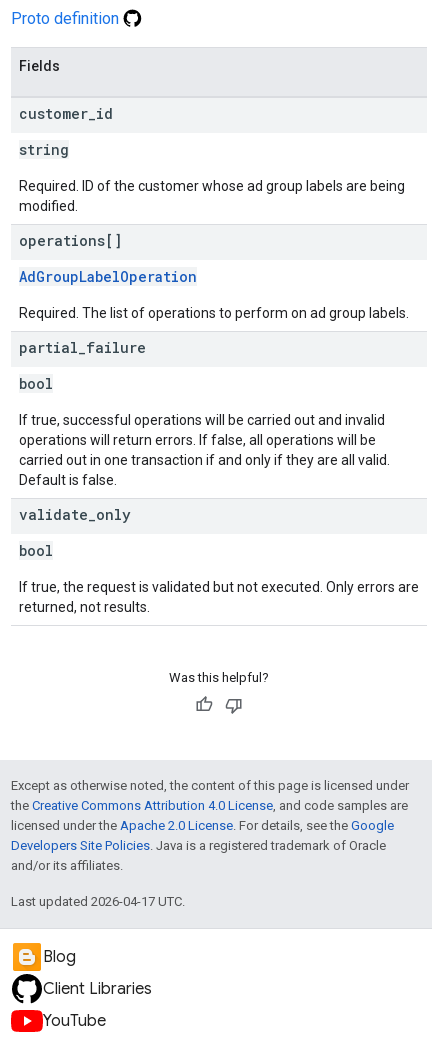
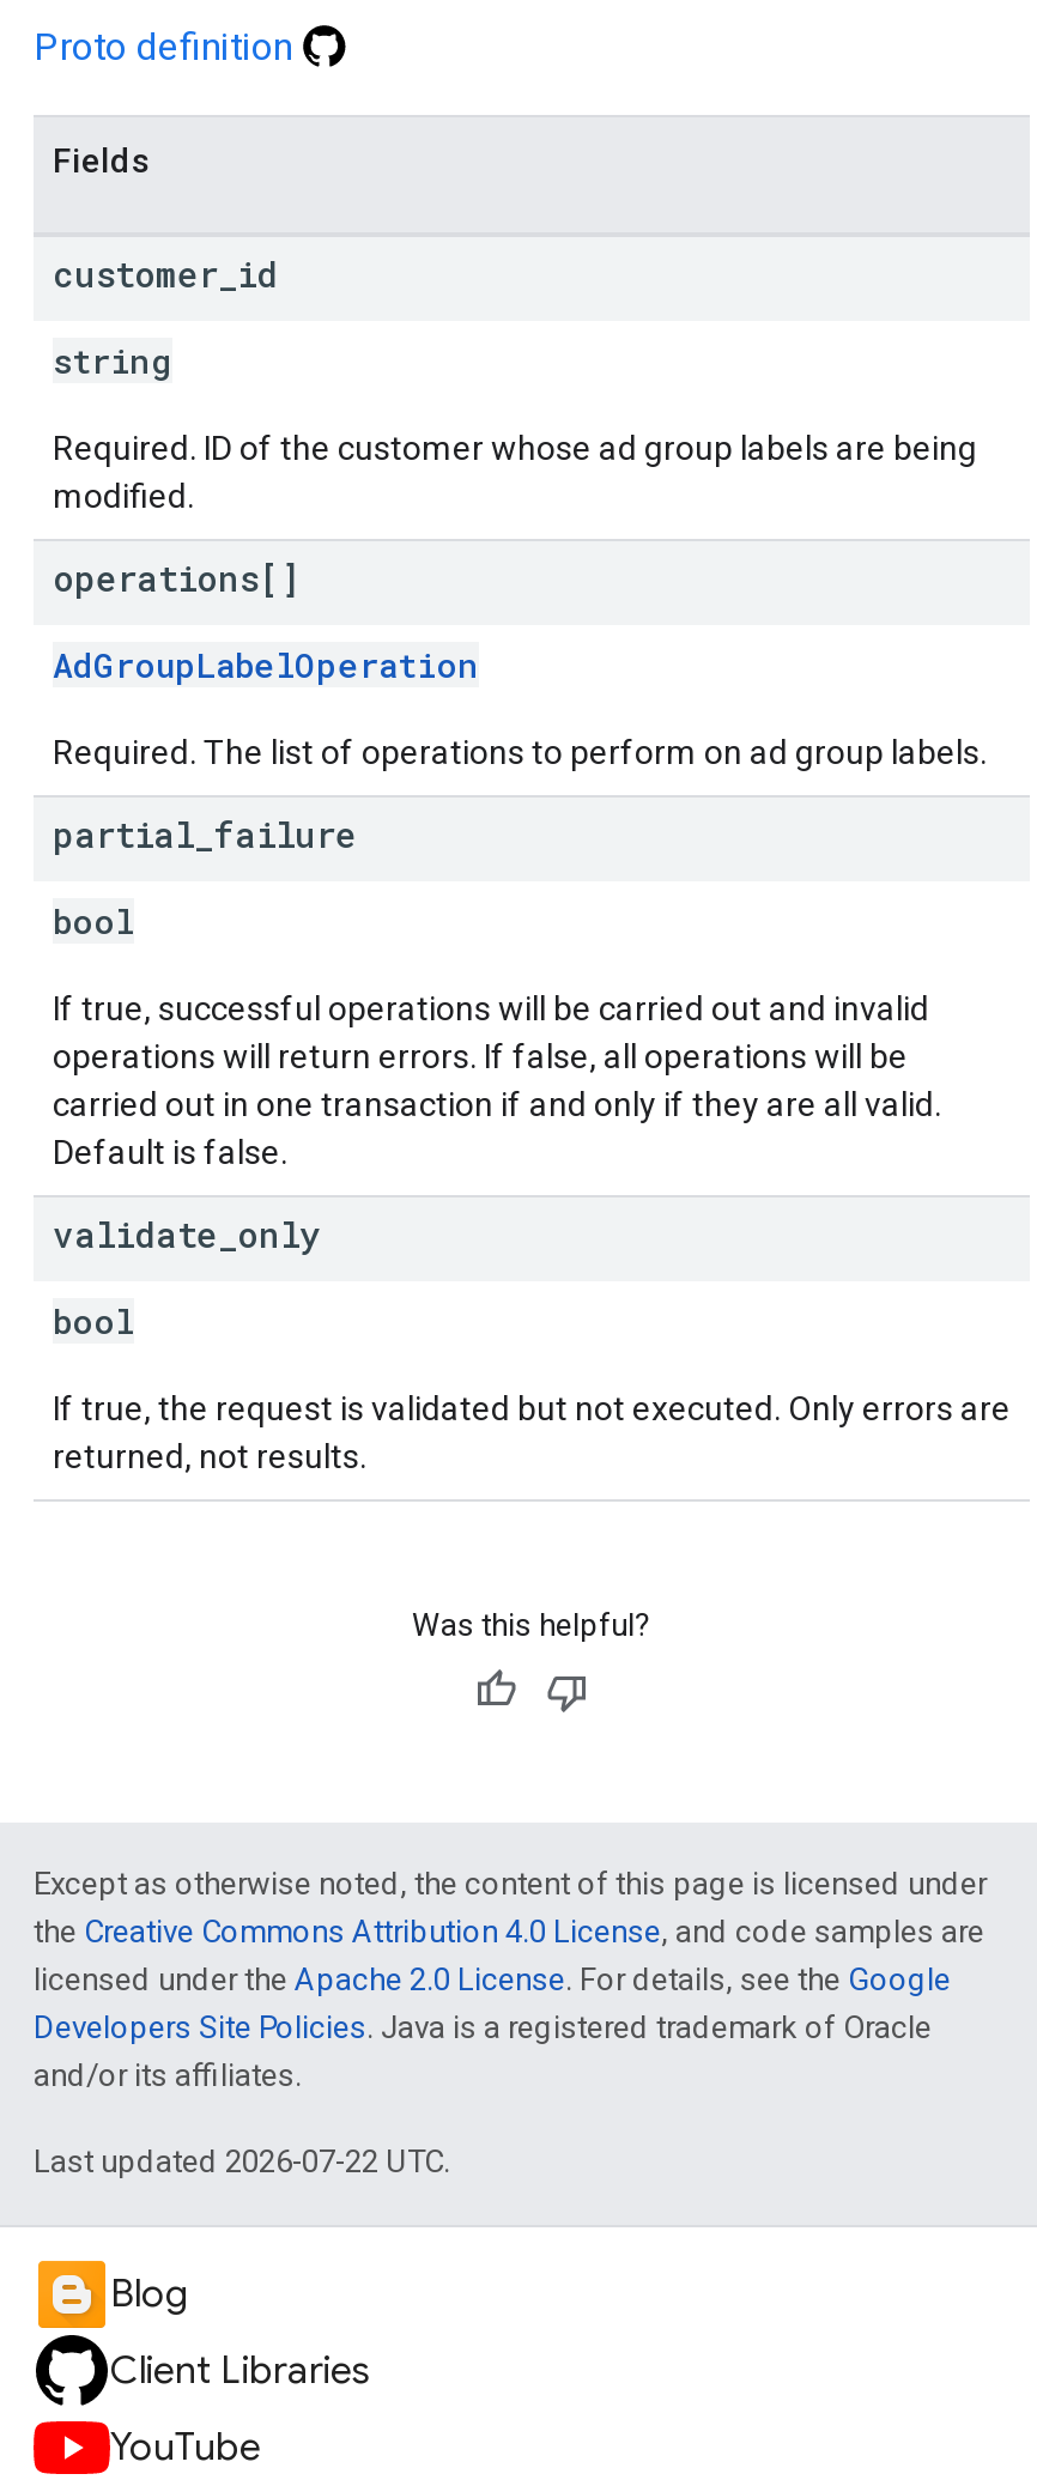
- Last updated 2026-04-17 UTC.
+ Last updated 2026-07-22 UTC.
